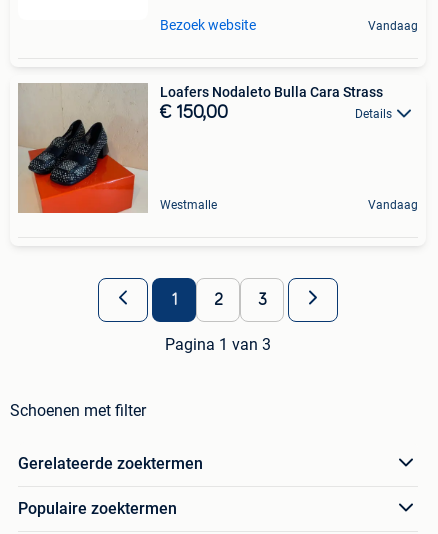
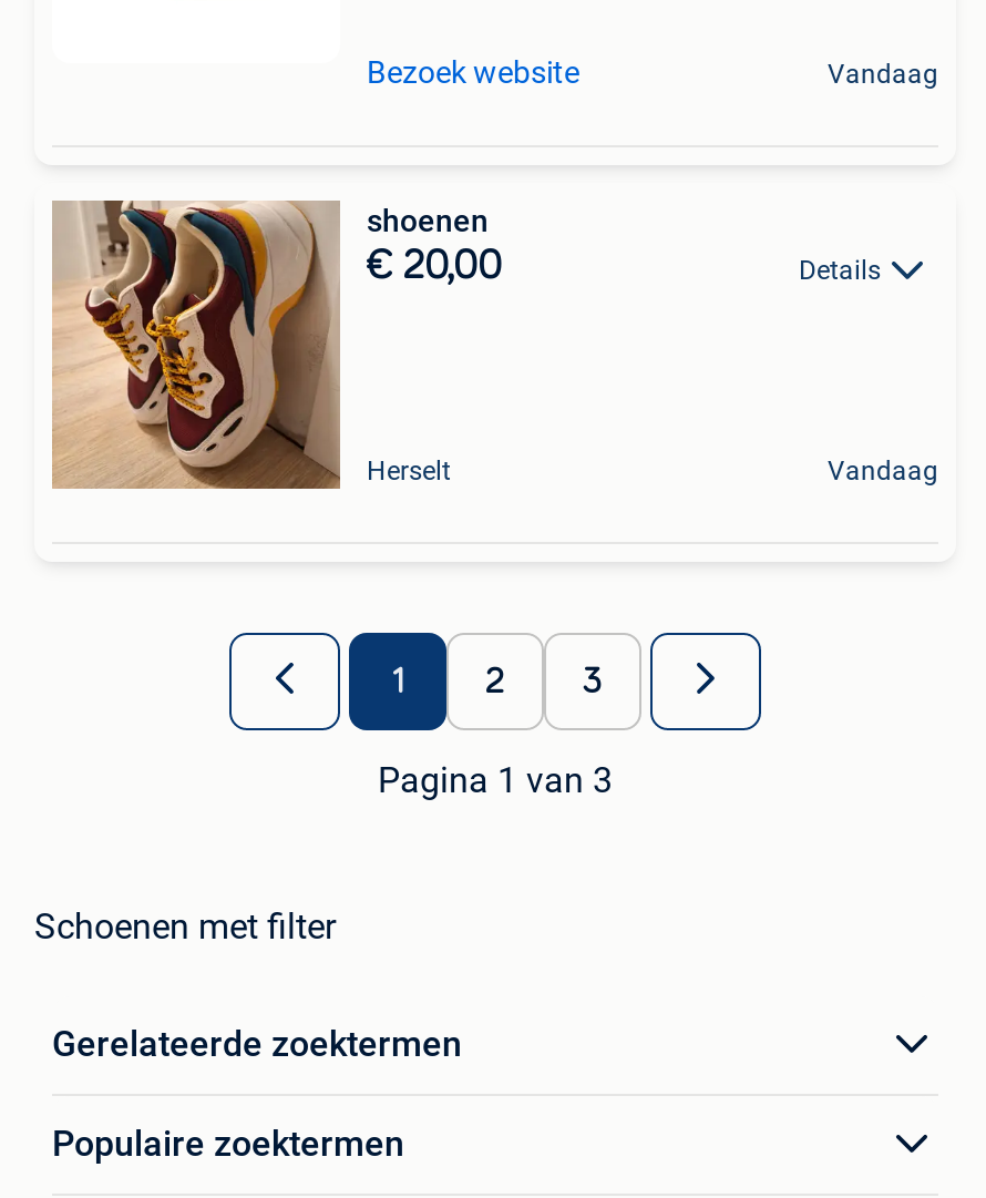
- [image]
- Loafers Nodaleto Bulla Cara Strass
- € 150,00
+ [image]
+ shoenen
+ € 20,00

- Westmalle
+ Herselt
